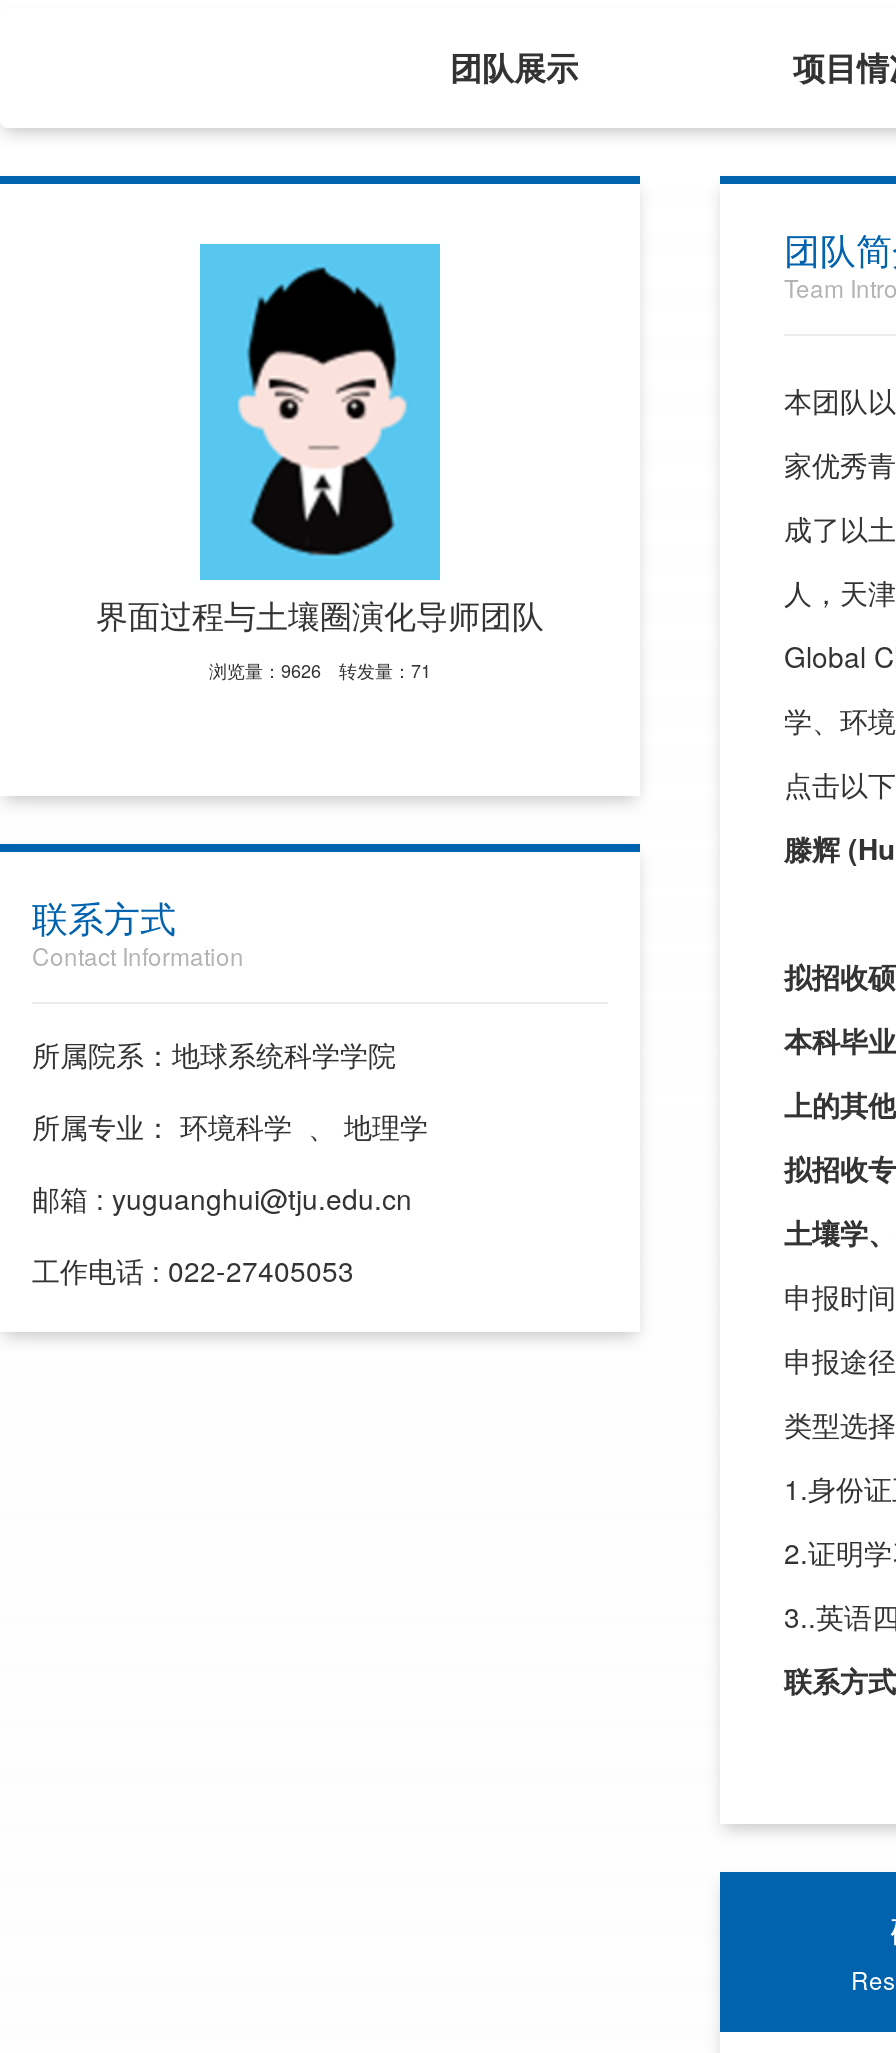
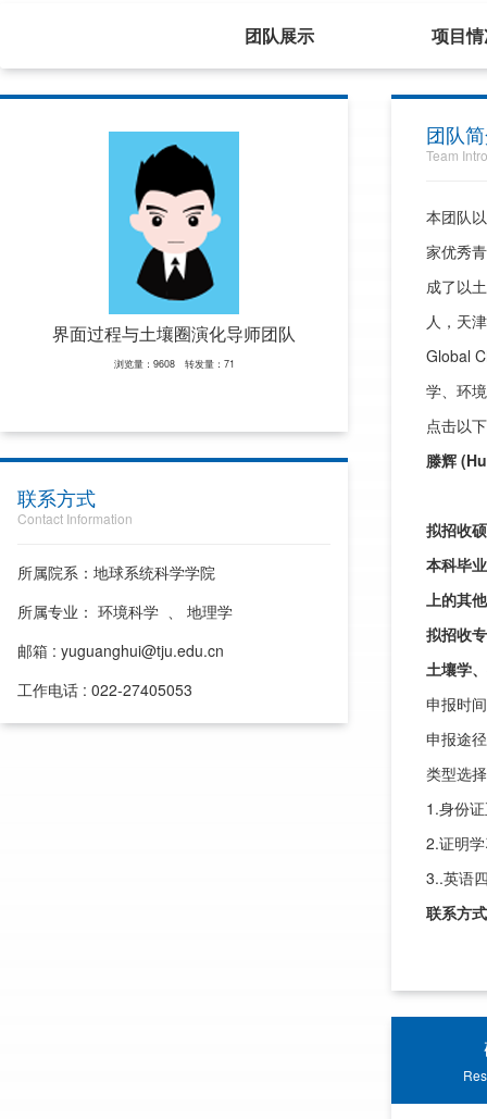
- 浏览量：9626 转发量：71
+ 浏览量：9608 转发量：71
